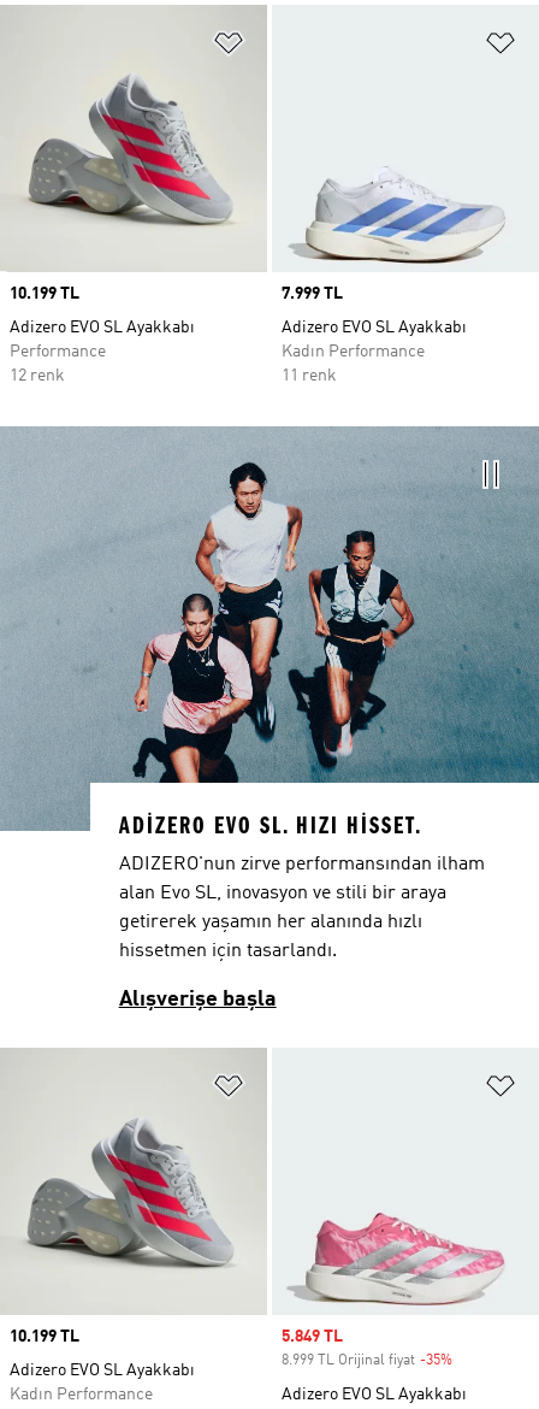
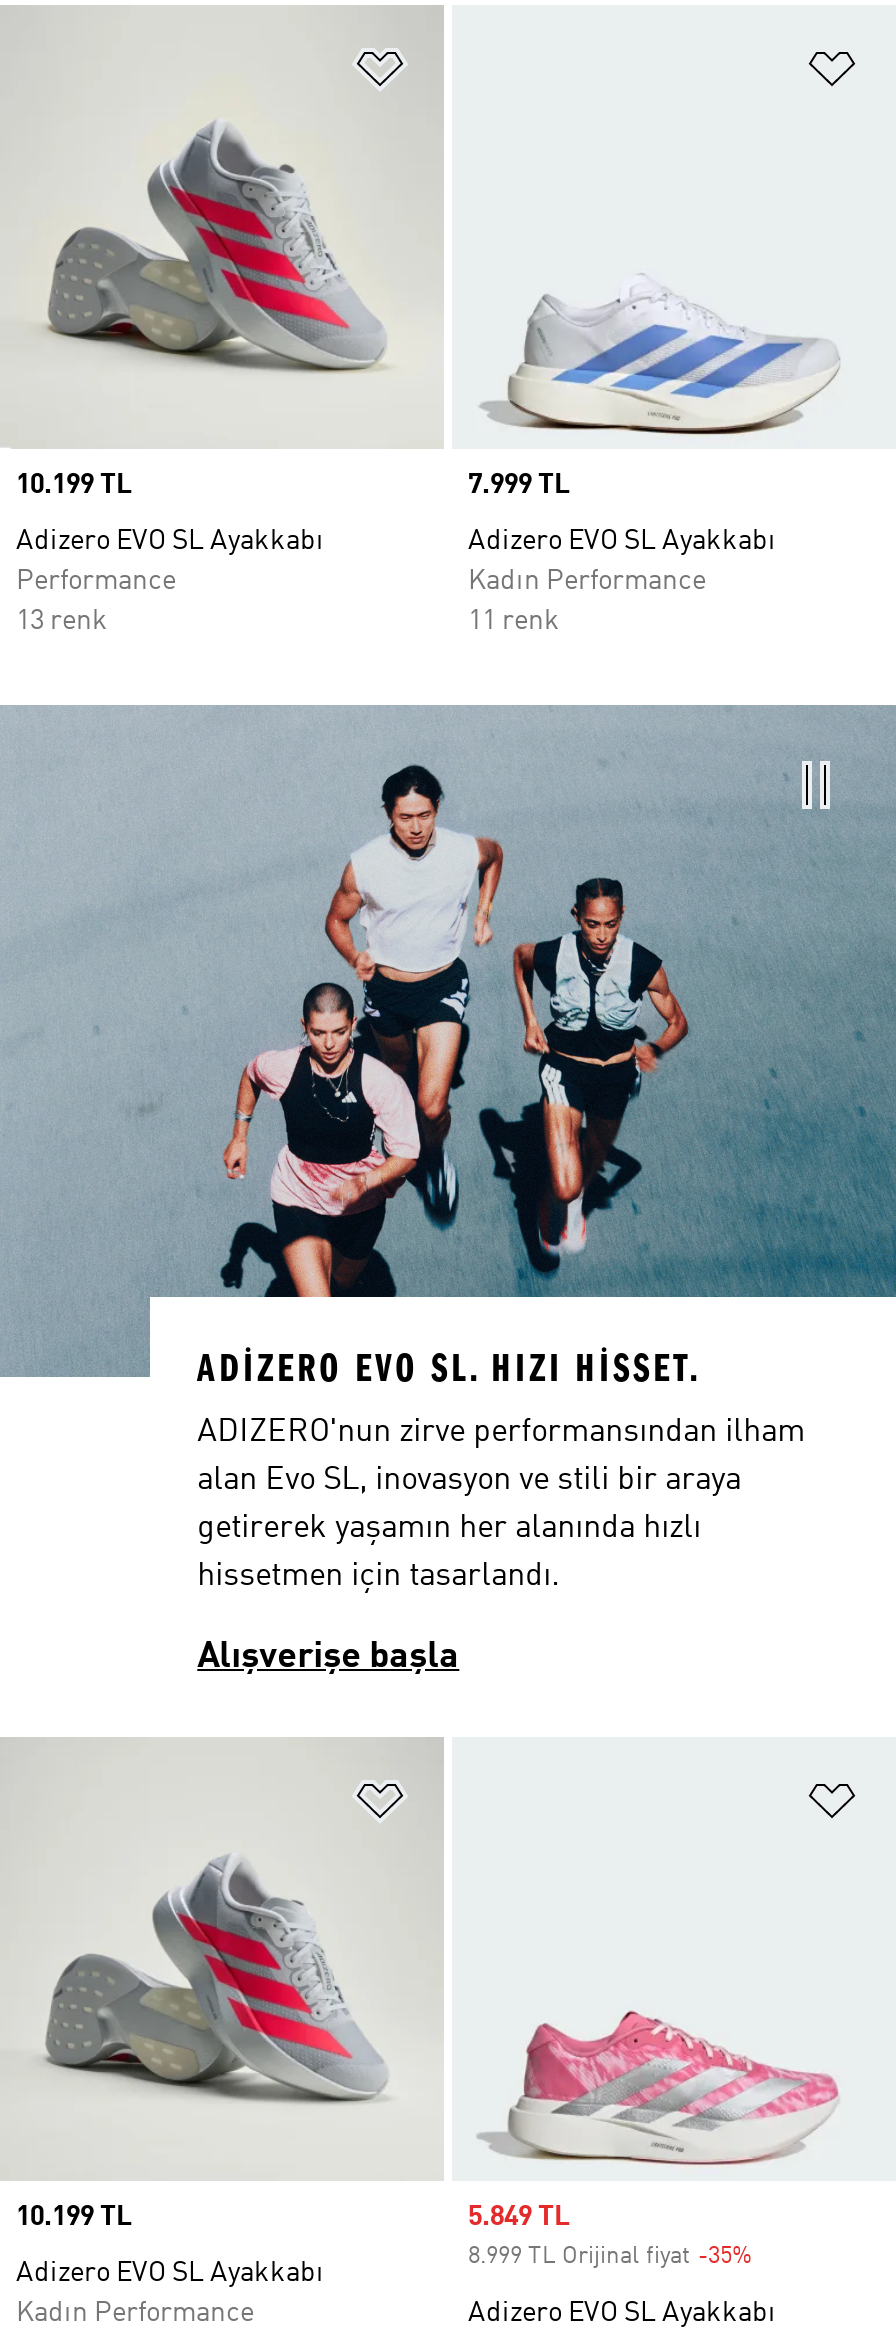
- 12 renk
+ 13 renk
